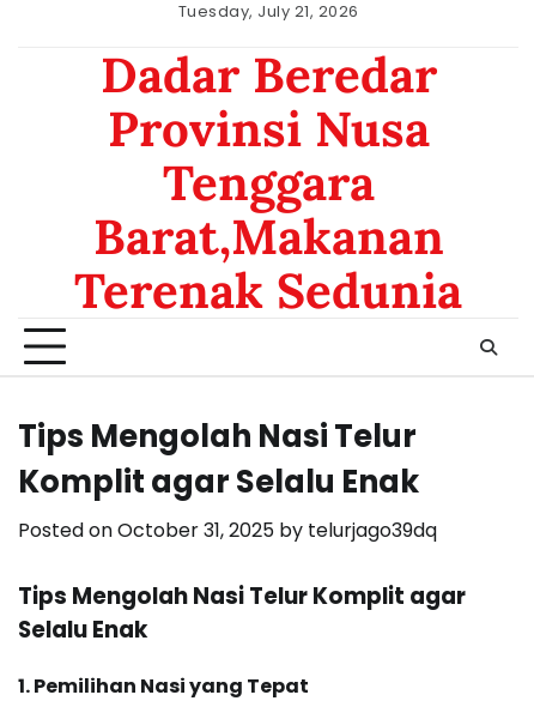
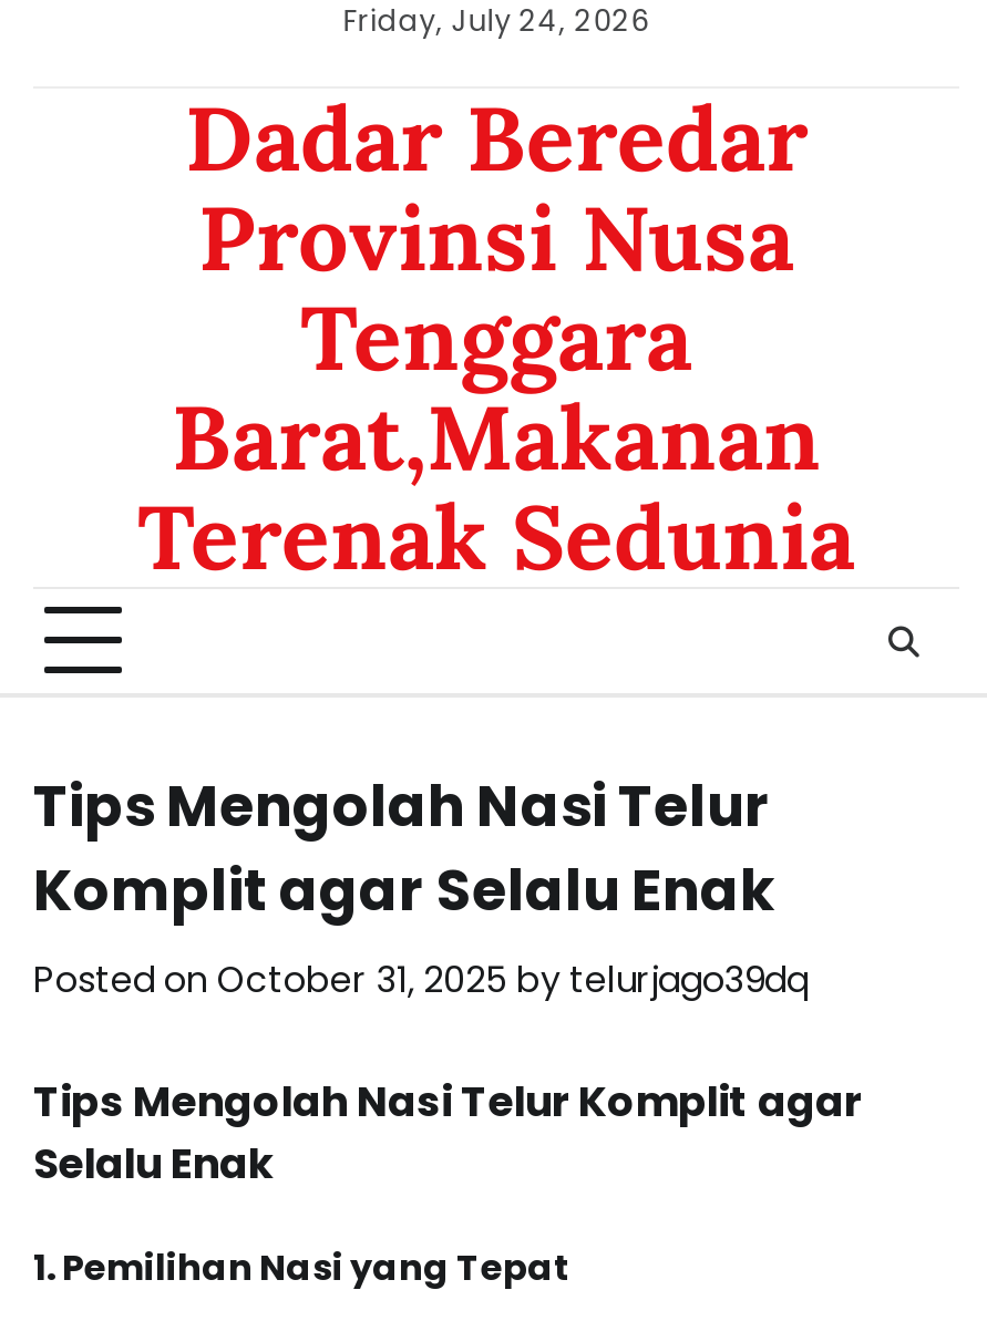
- Tuesday, July 21, 2026
+ Friday, July 24, 2026
